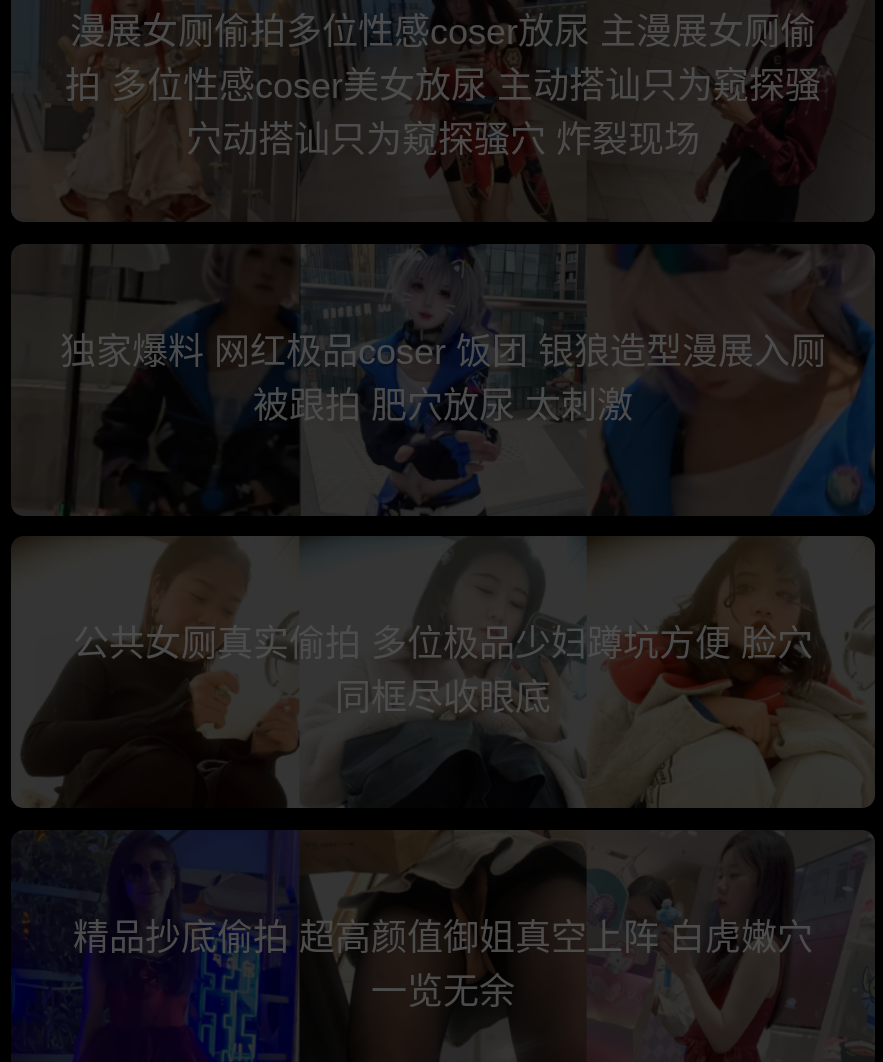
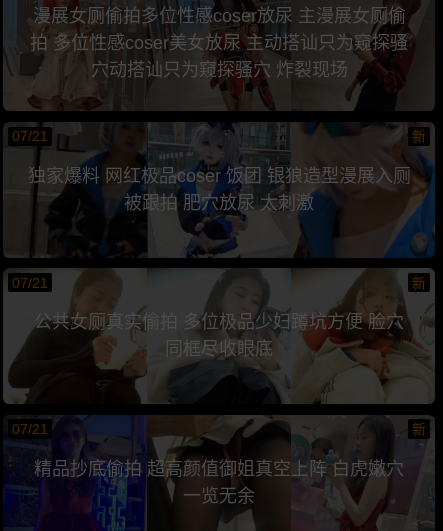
+ 07/21
+ 新

+ 07/21
+ 新

+ 07/21
+ 新
